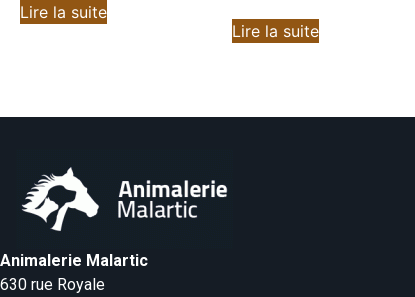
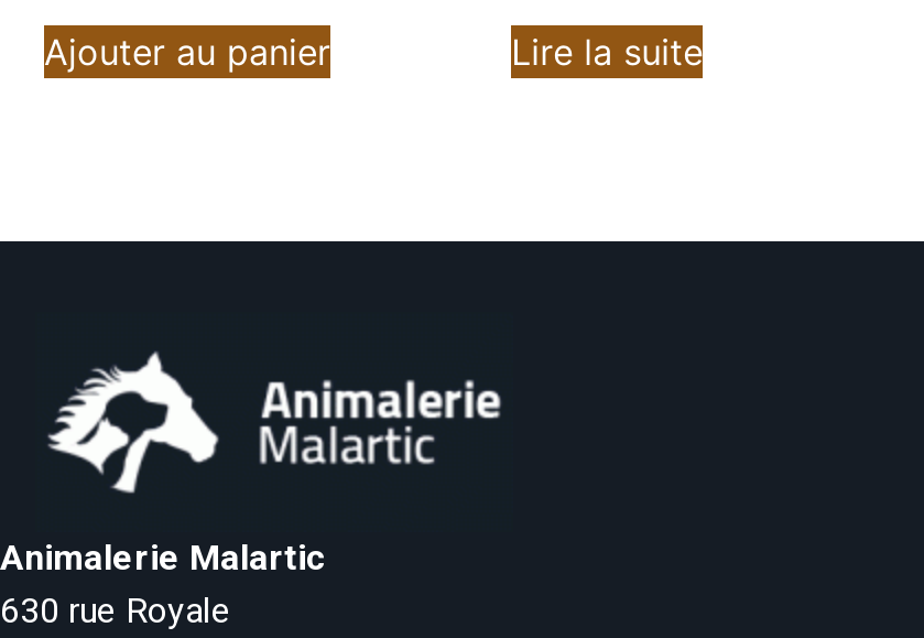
- Lire la suite
+ Ajouter au panier
